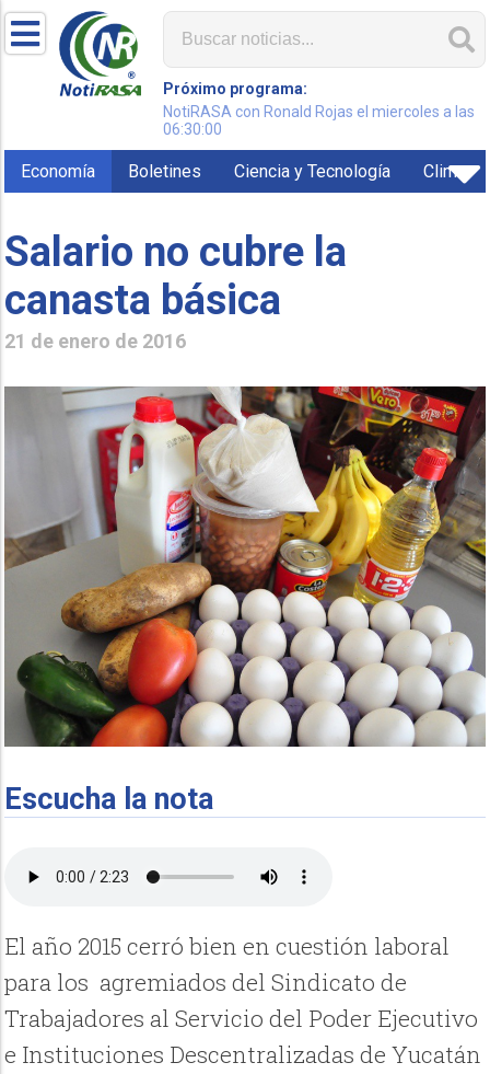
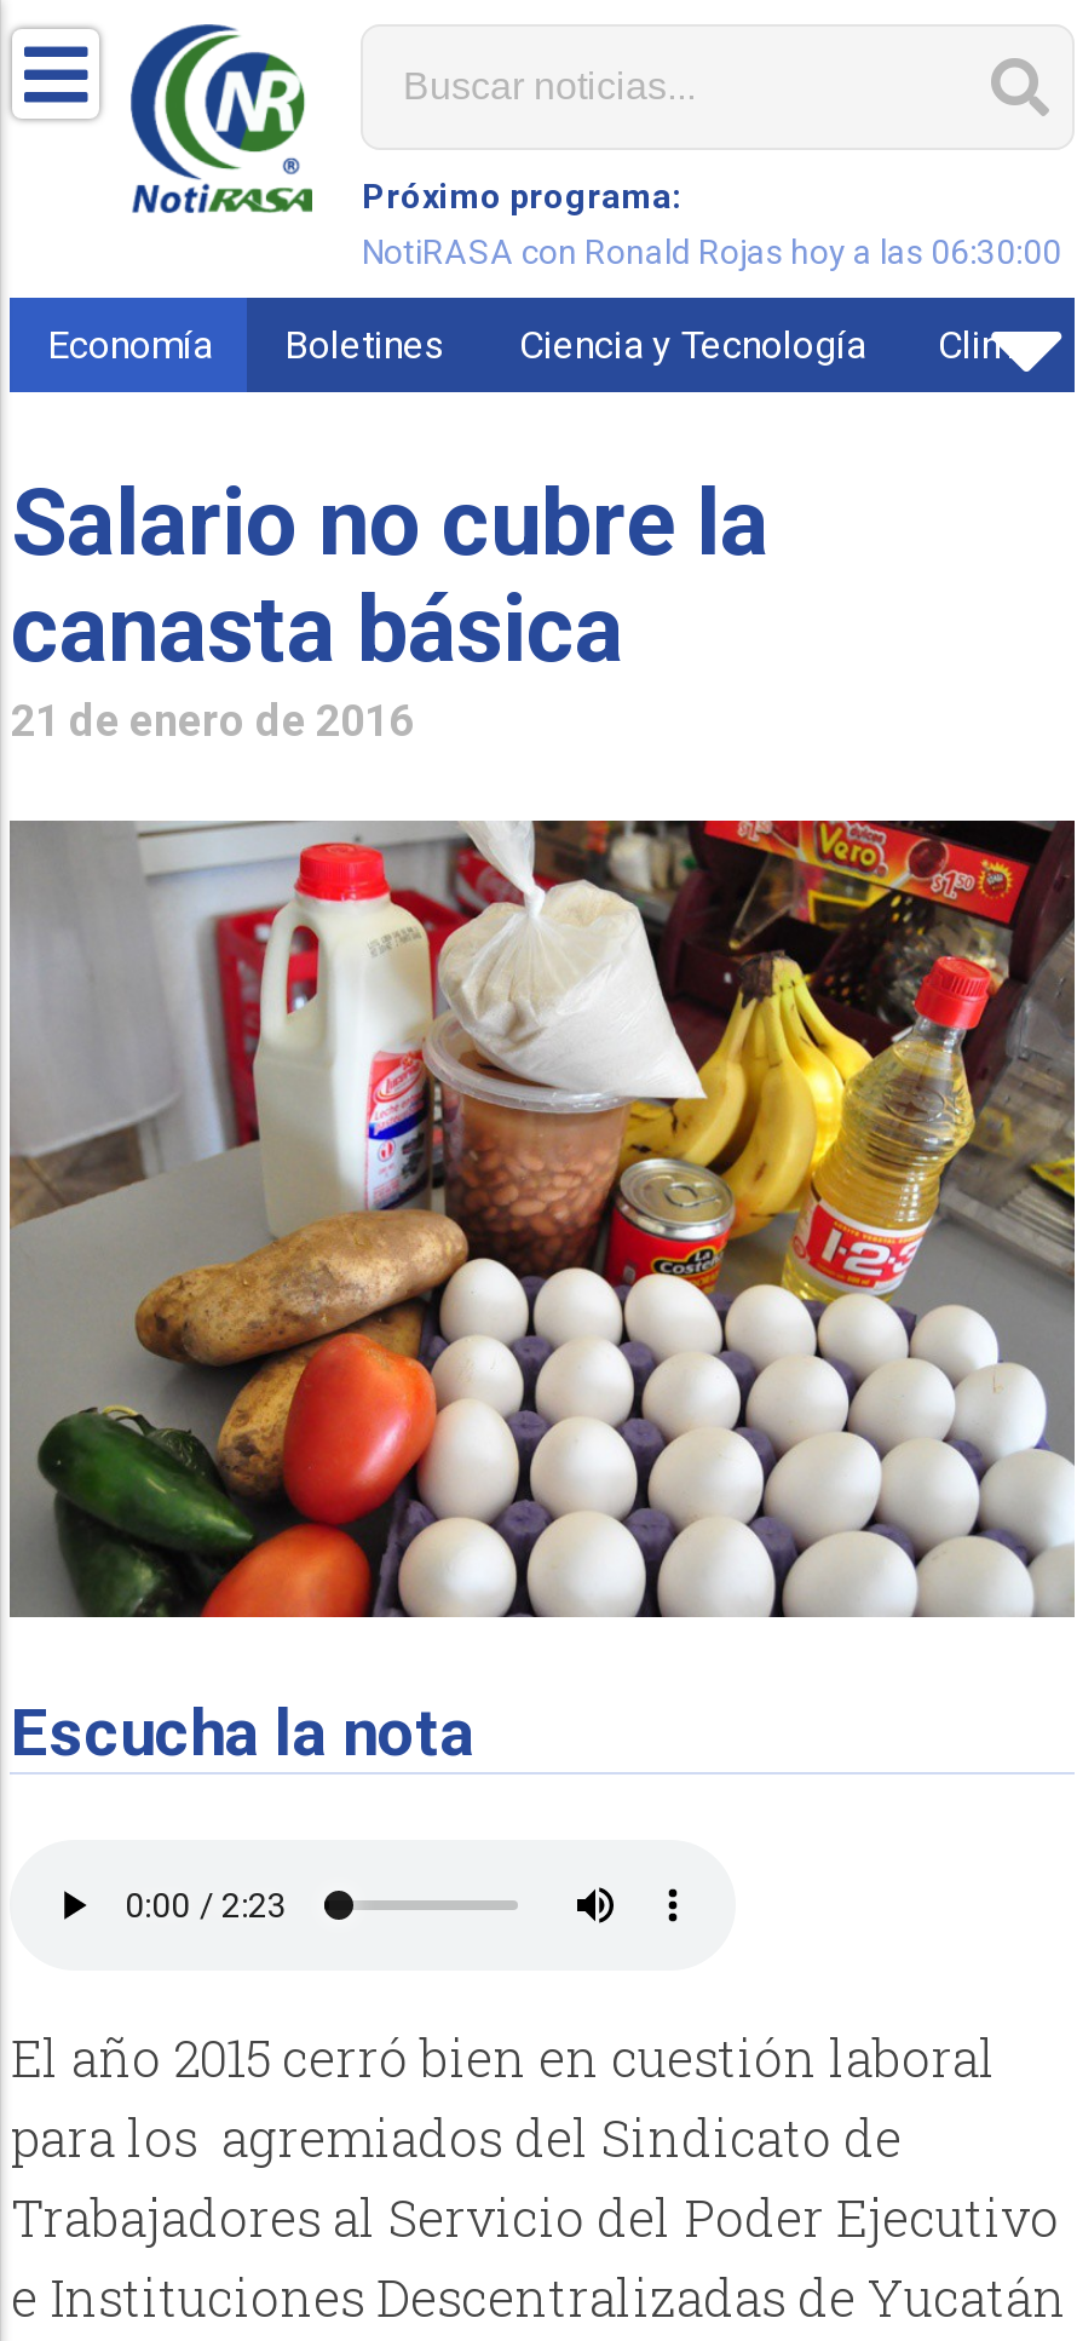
- NotiRASA con Ronald Rojas el miercoles a las
- 06:30:00
+ NotiRASA con Ronald Rojas hoy a las 06:30:00
